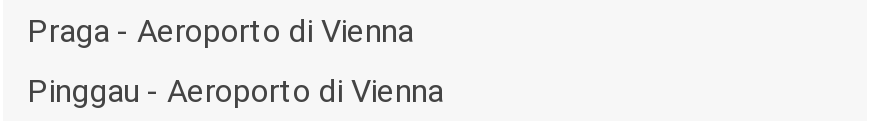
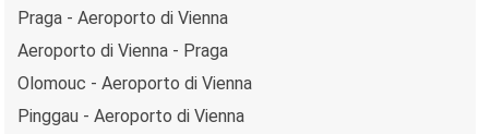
+ Aeroporto di Vienna - Praga
+ Olomouc - Aeroporto di Vienna
